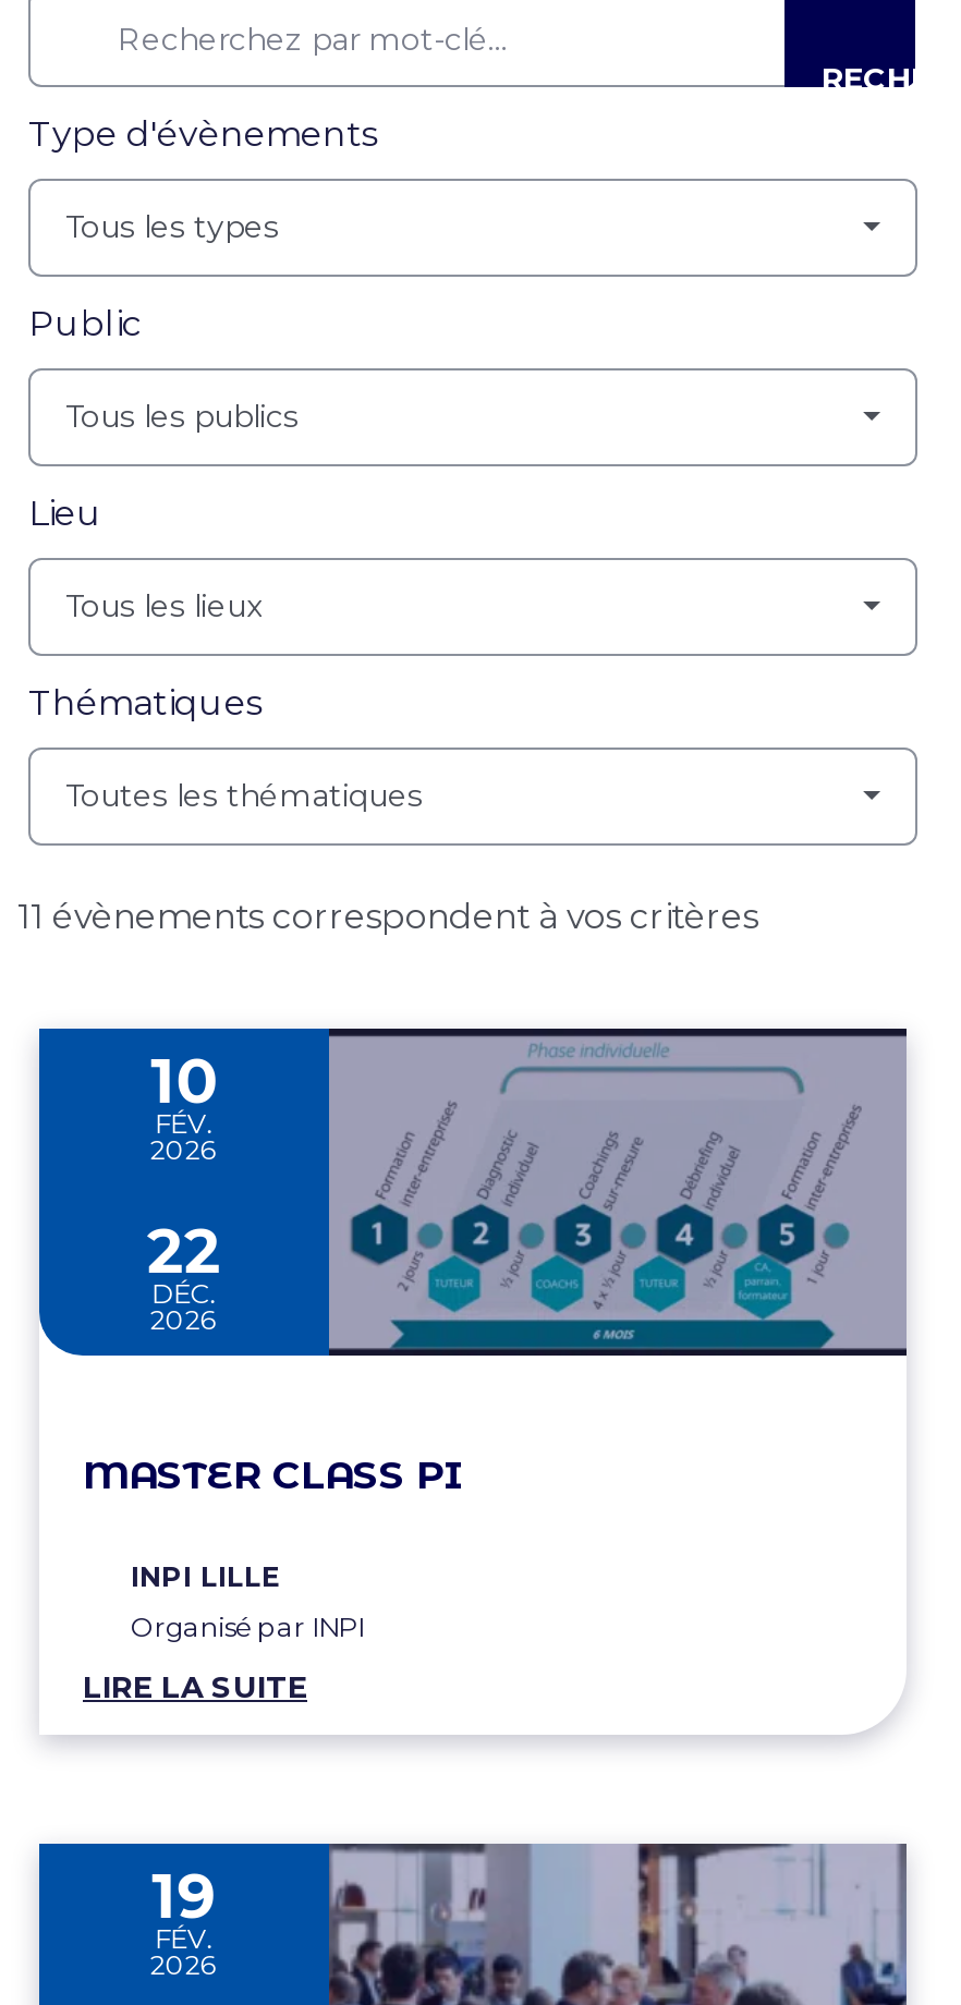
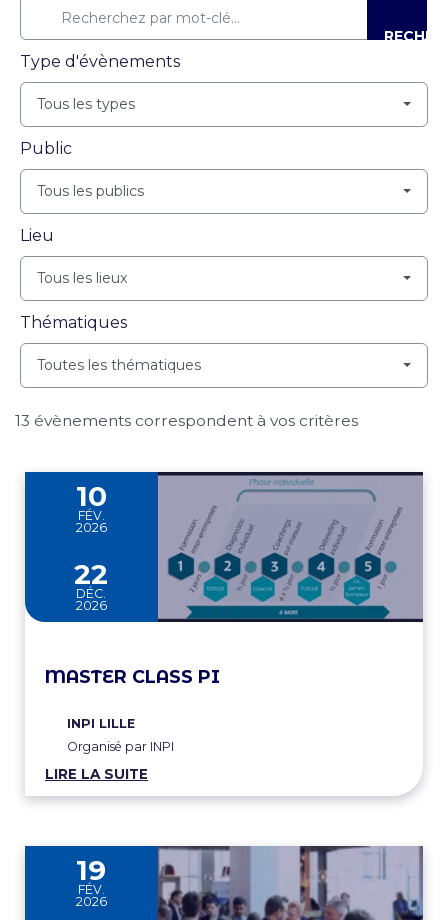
- 11 évènements correspondent à vos critères
+ 13 évènements correspondent à vos critères
